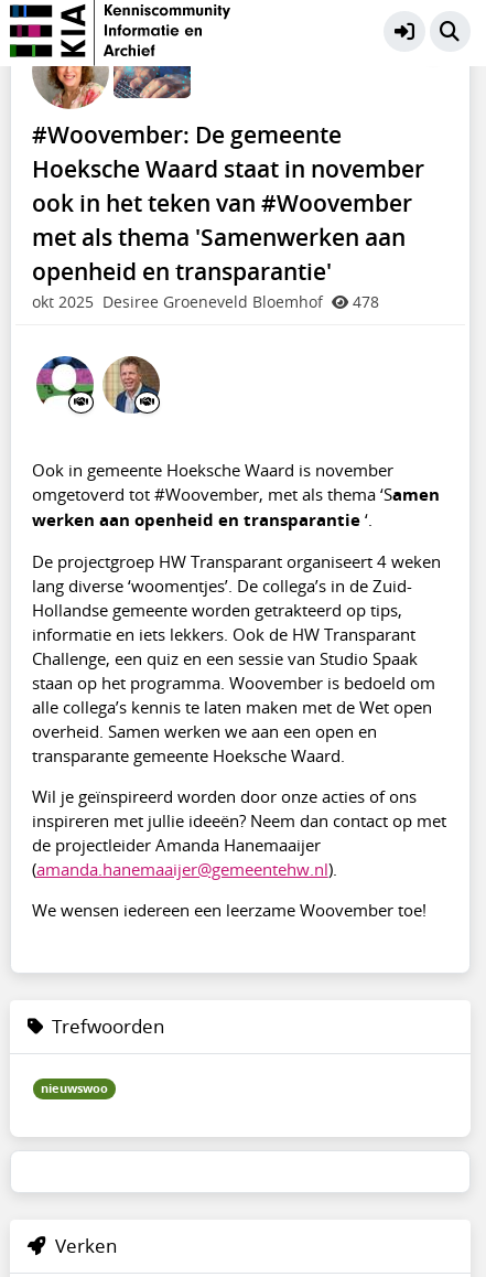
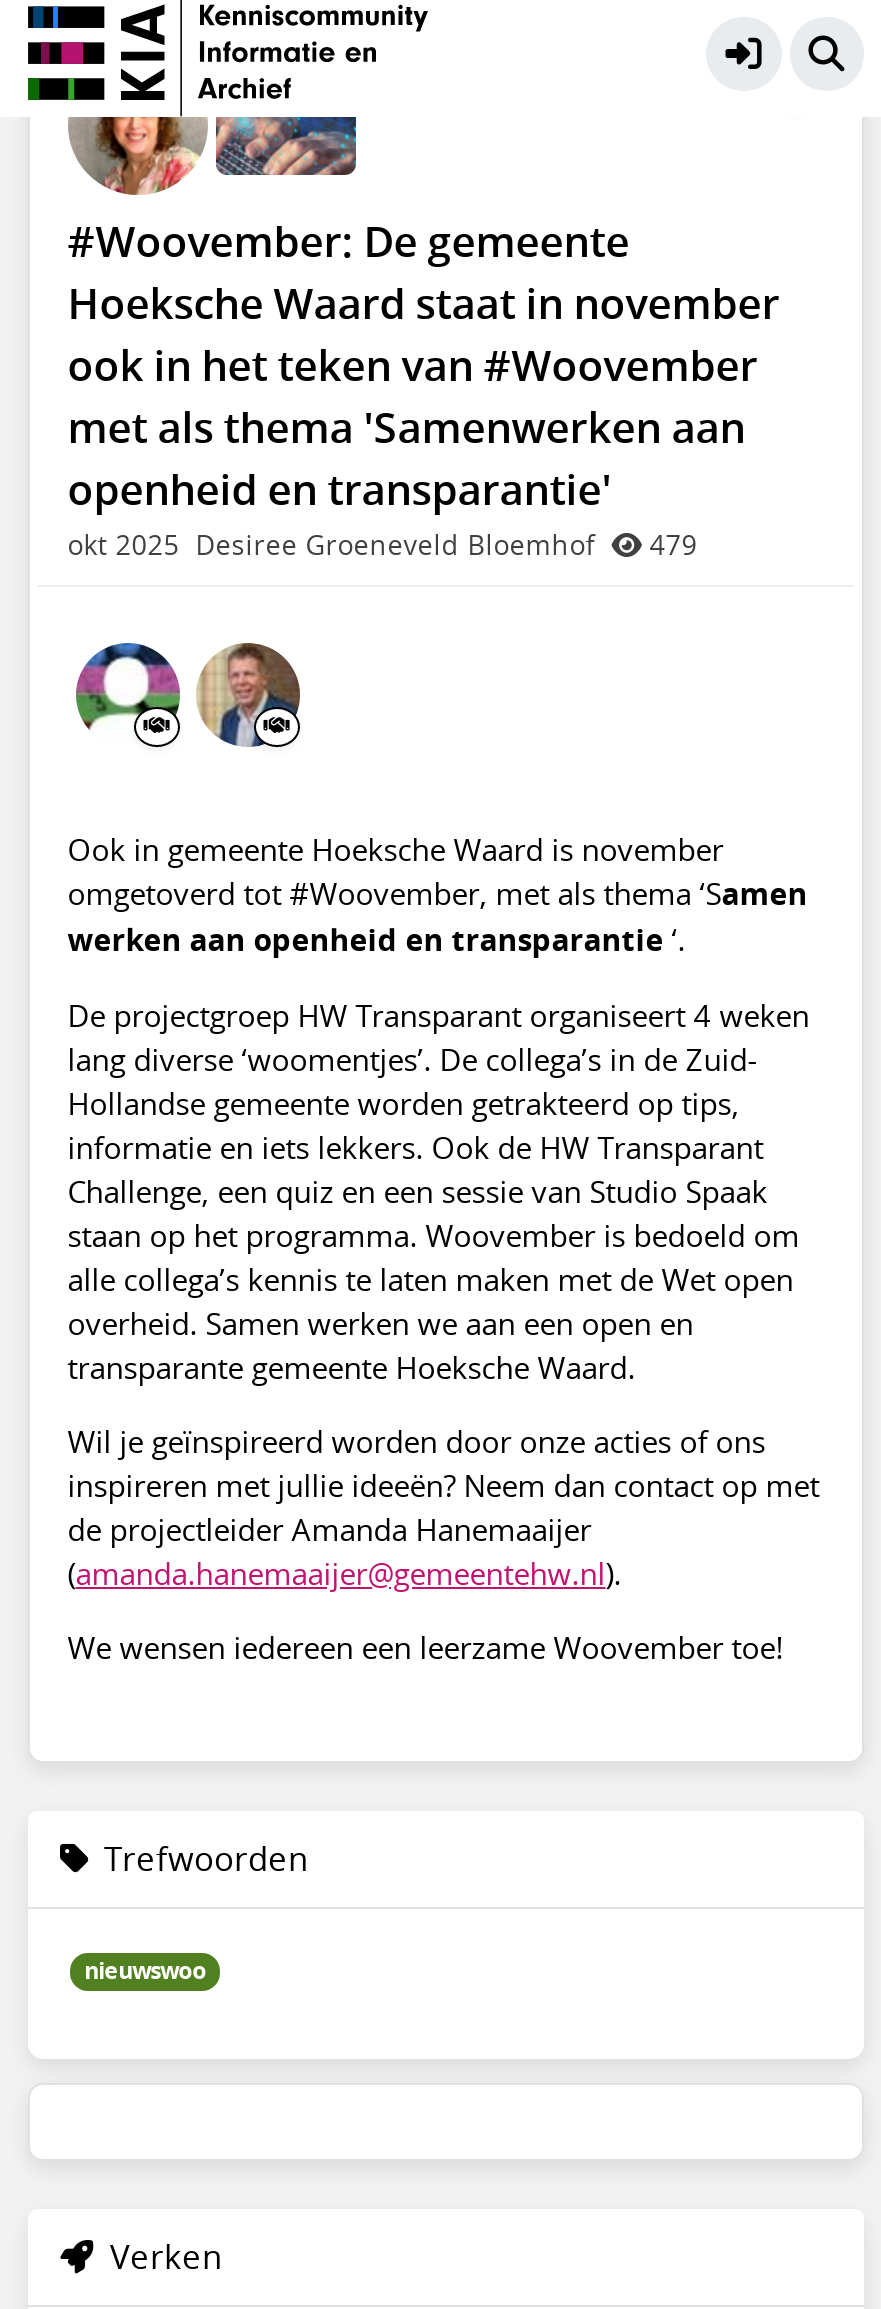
- okt 2025 Desiree Groeneveld Bloemhof 478
+ okt 2025 Desiree Groeneveld Bloemhof 479
